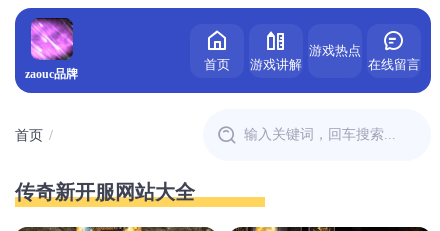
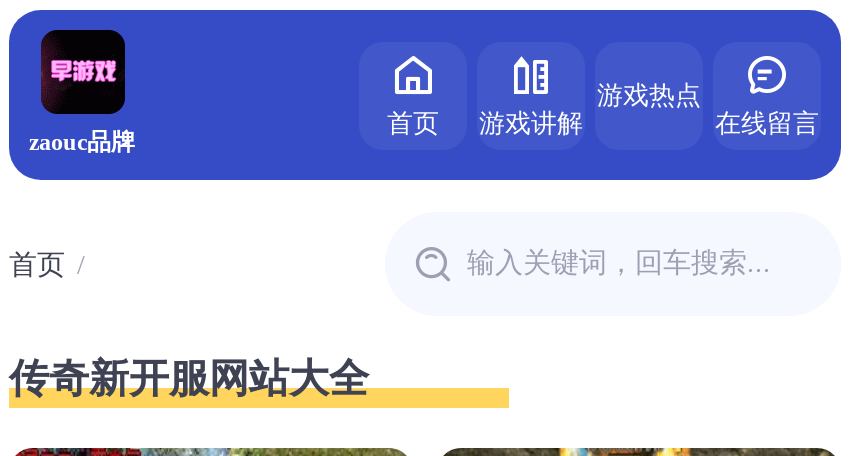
- [image]
+ [image]
